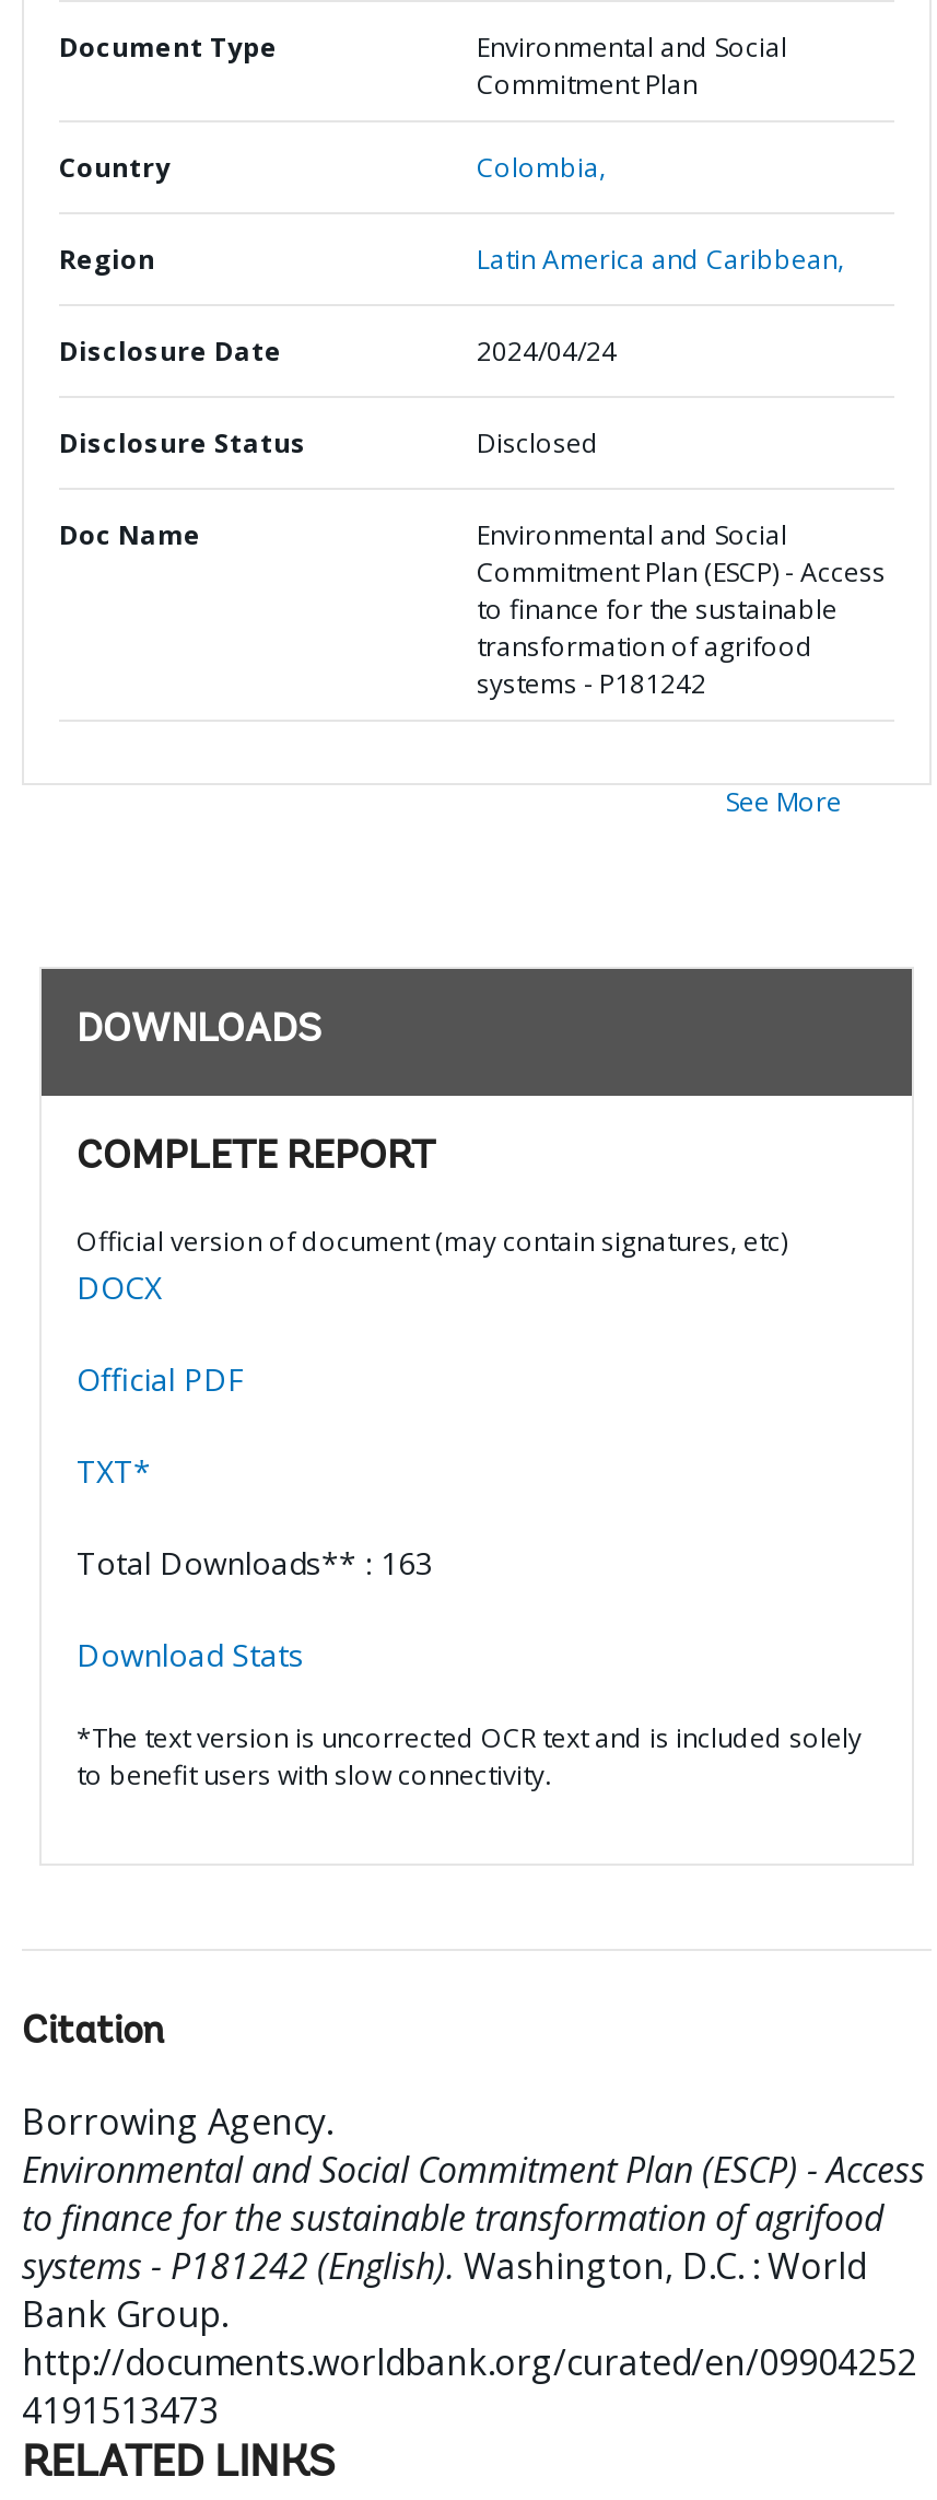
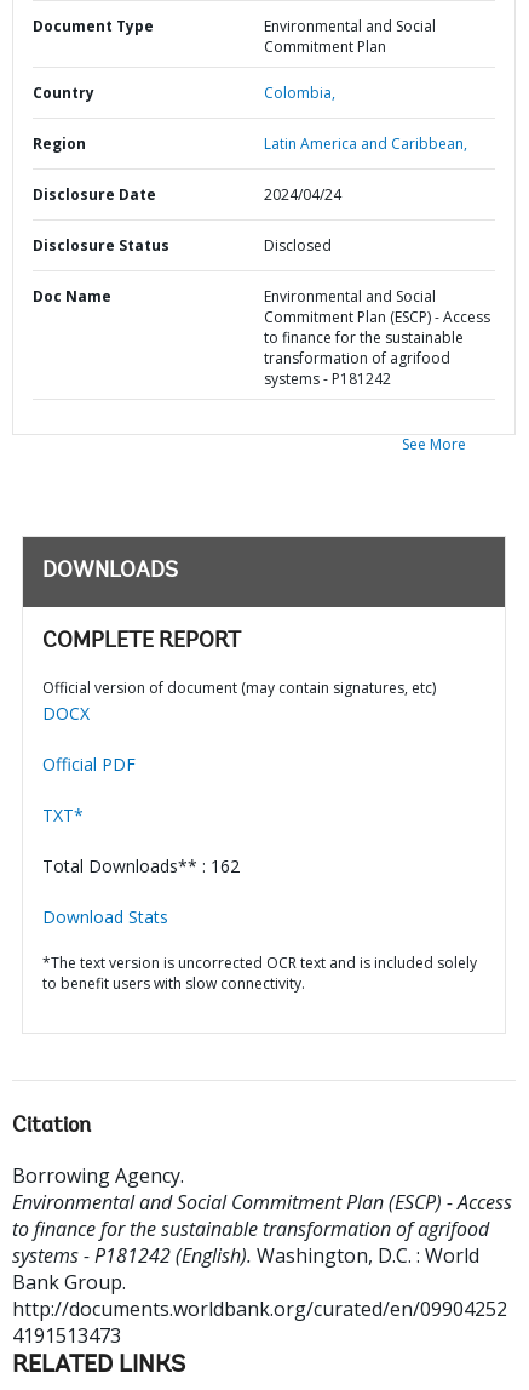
- Total Downloads** : 163
+ Total Downloads** : 162
